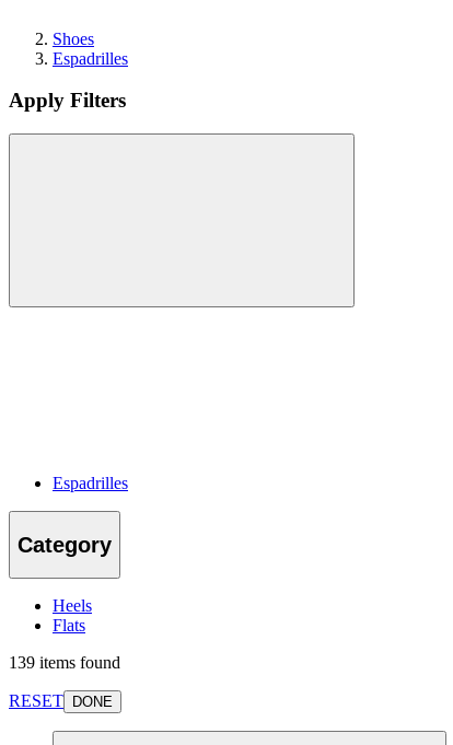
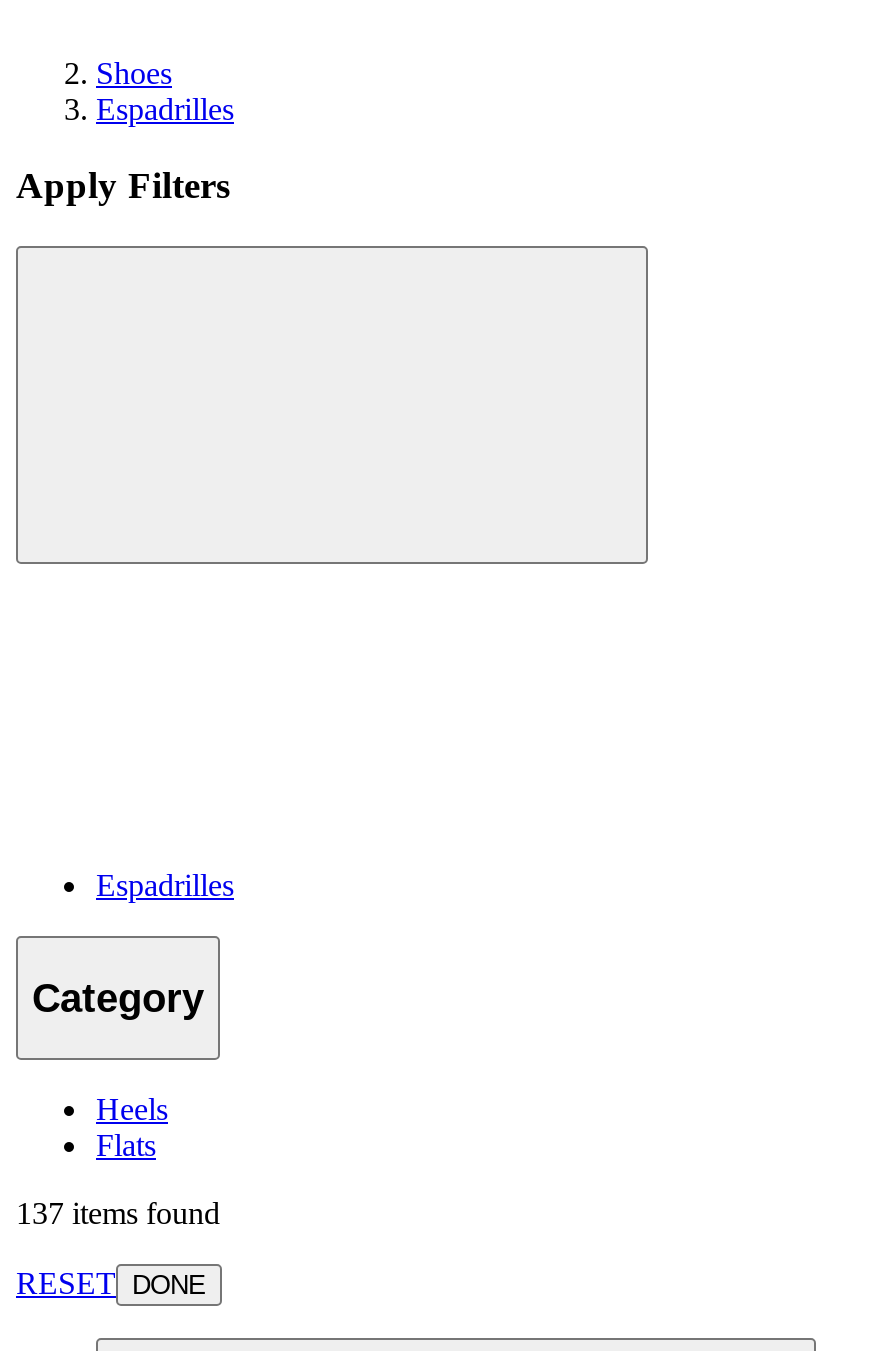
- 139 items found
+ 137 items found
